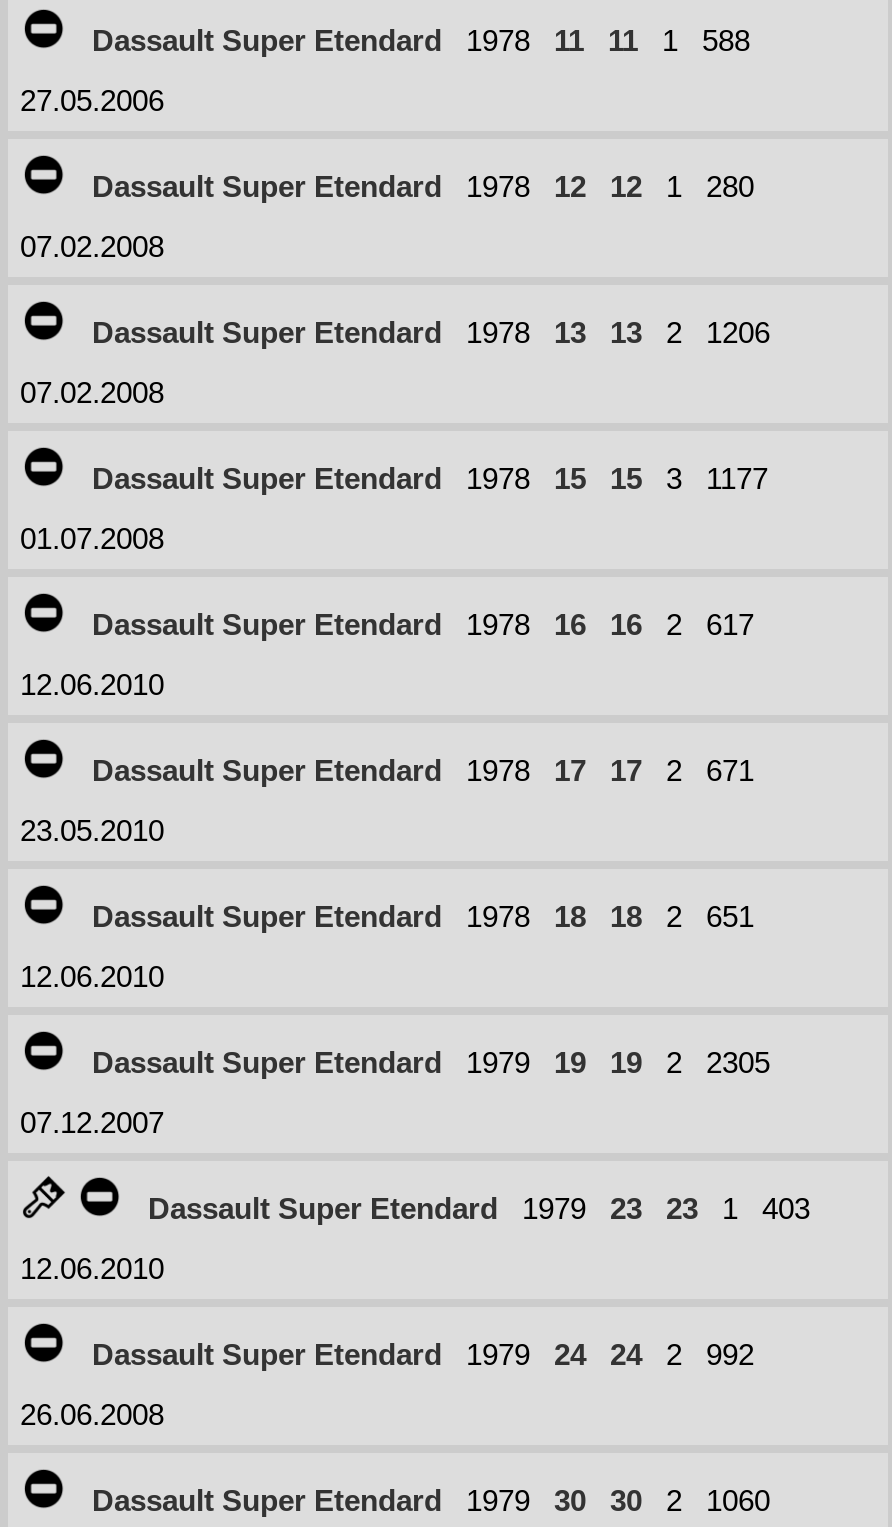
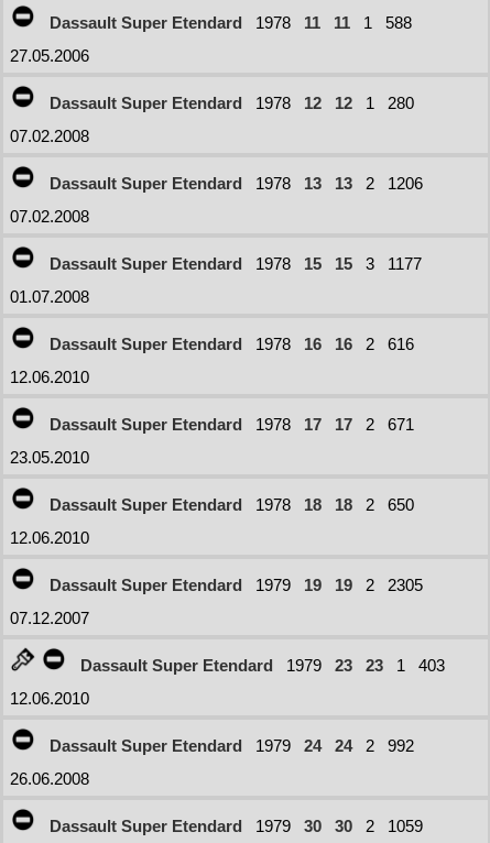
- Dassault Super Etendard 1978 16 16 2 617
+ Dassault Super Etendard 1978 16 16 2 616

- Dassault Super Etendard 1978 18 18 2 651
+ Dassault Super Etendard 1978 18 18 2 650

- Dassault Super Etendard 1979 30 30 2 1060
+ Dassault Super Etendard 1979 30 30 2 1059
